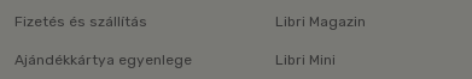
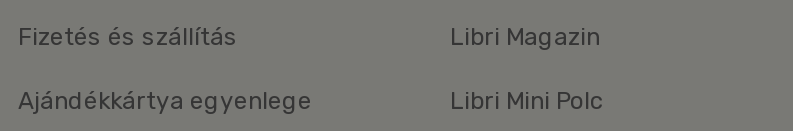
- Libri Mini
+ Libri Mini Polc
